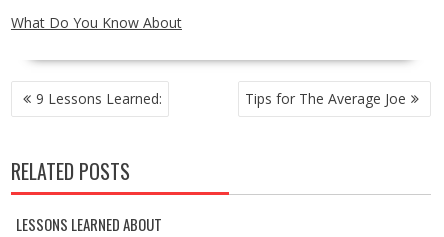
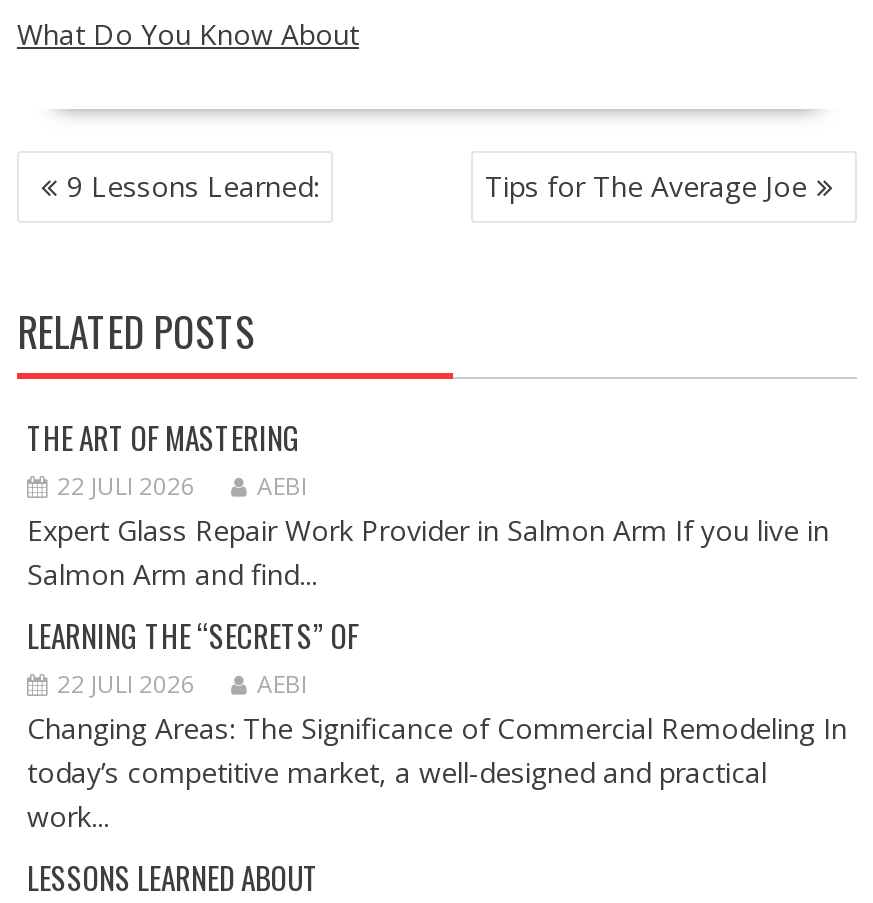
+ THE ART OF MASTERING
+ 22 JULI 2026
+ AEBI
+ Expert Glass Repair Work Provider in Salmon Arm If you live in
+ Salmon Arm and find...
+ LEARNING THE “SECRETS” OF
+ 22 JULI 2026
+ AEBI
+ Changing Areas: The Significance of Commercial Remodeling In
+ today’s competitive market, a well-designed and practical
+ work...
